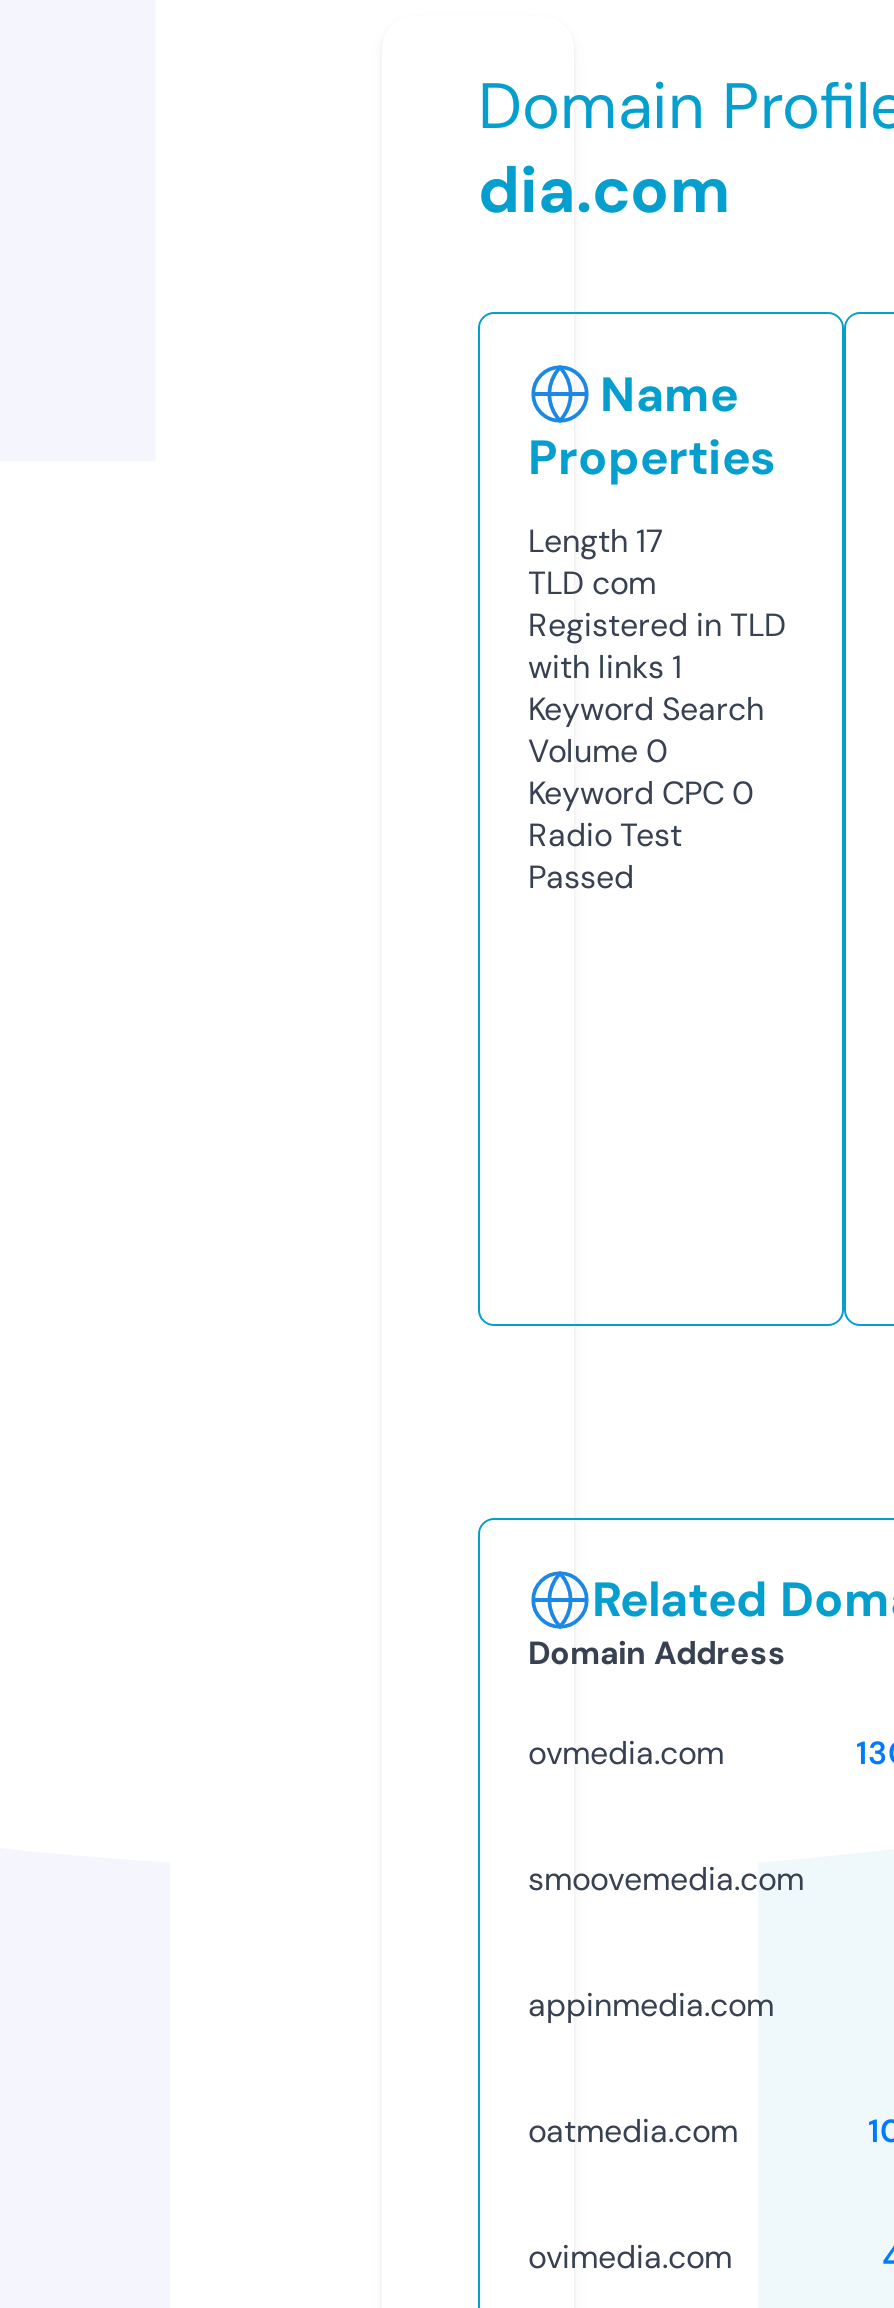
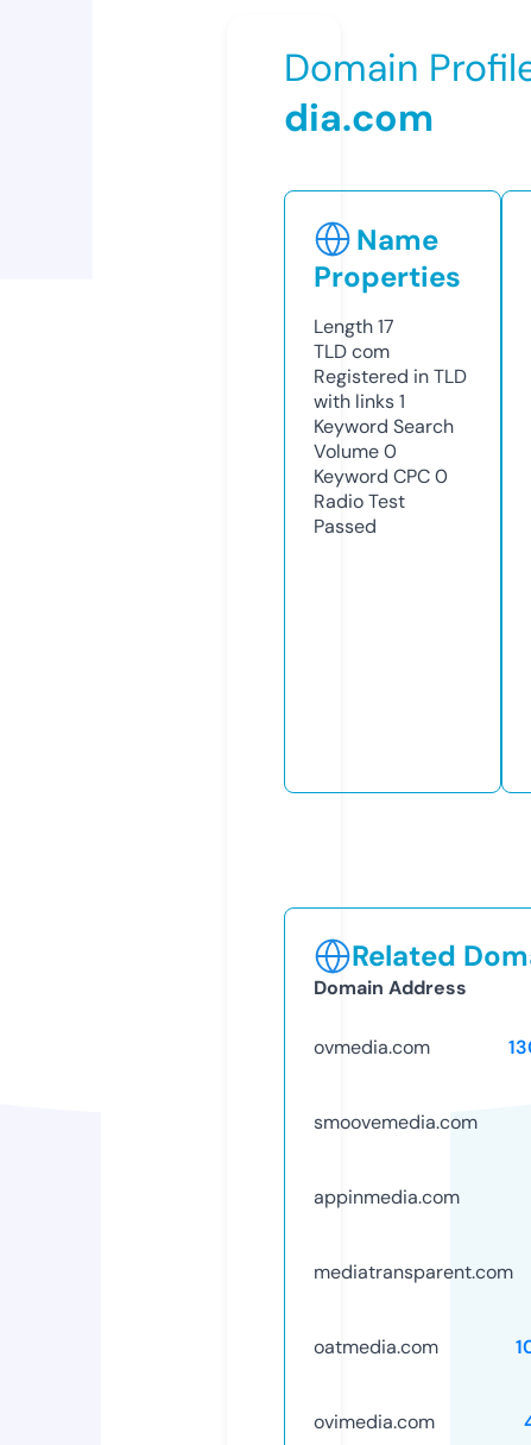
+ mediatransparent.com
